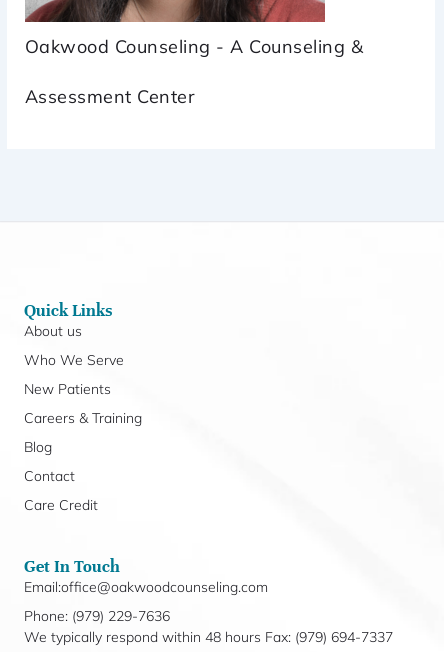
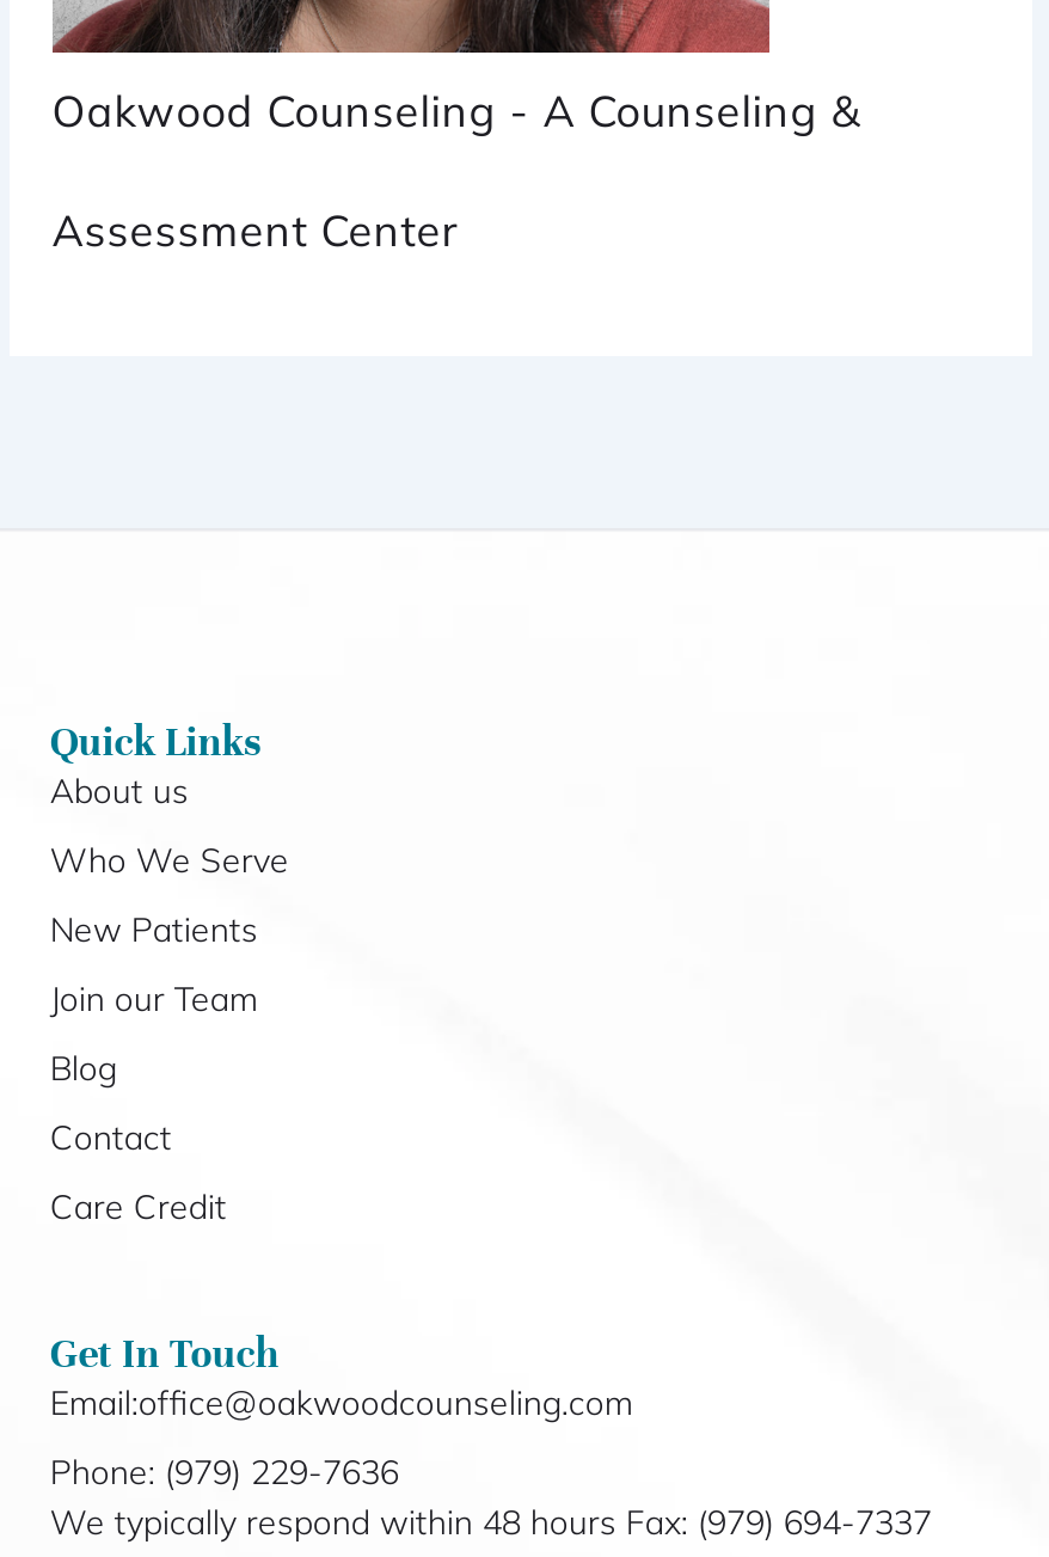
- Careers & Training
+ Join our Team
